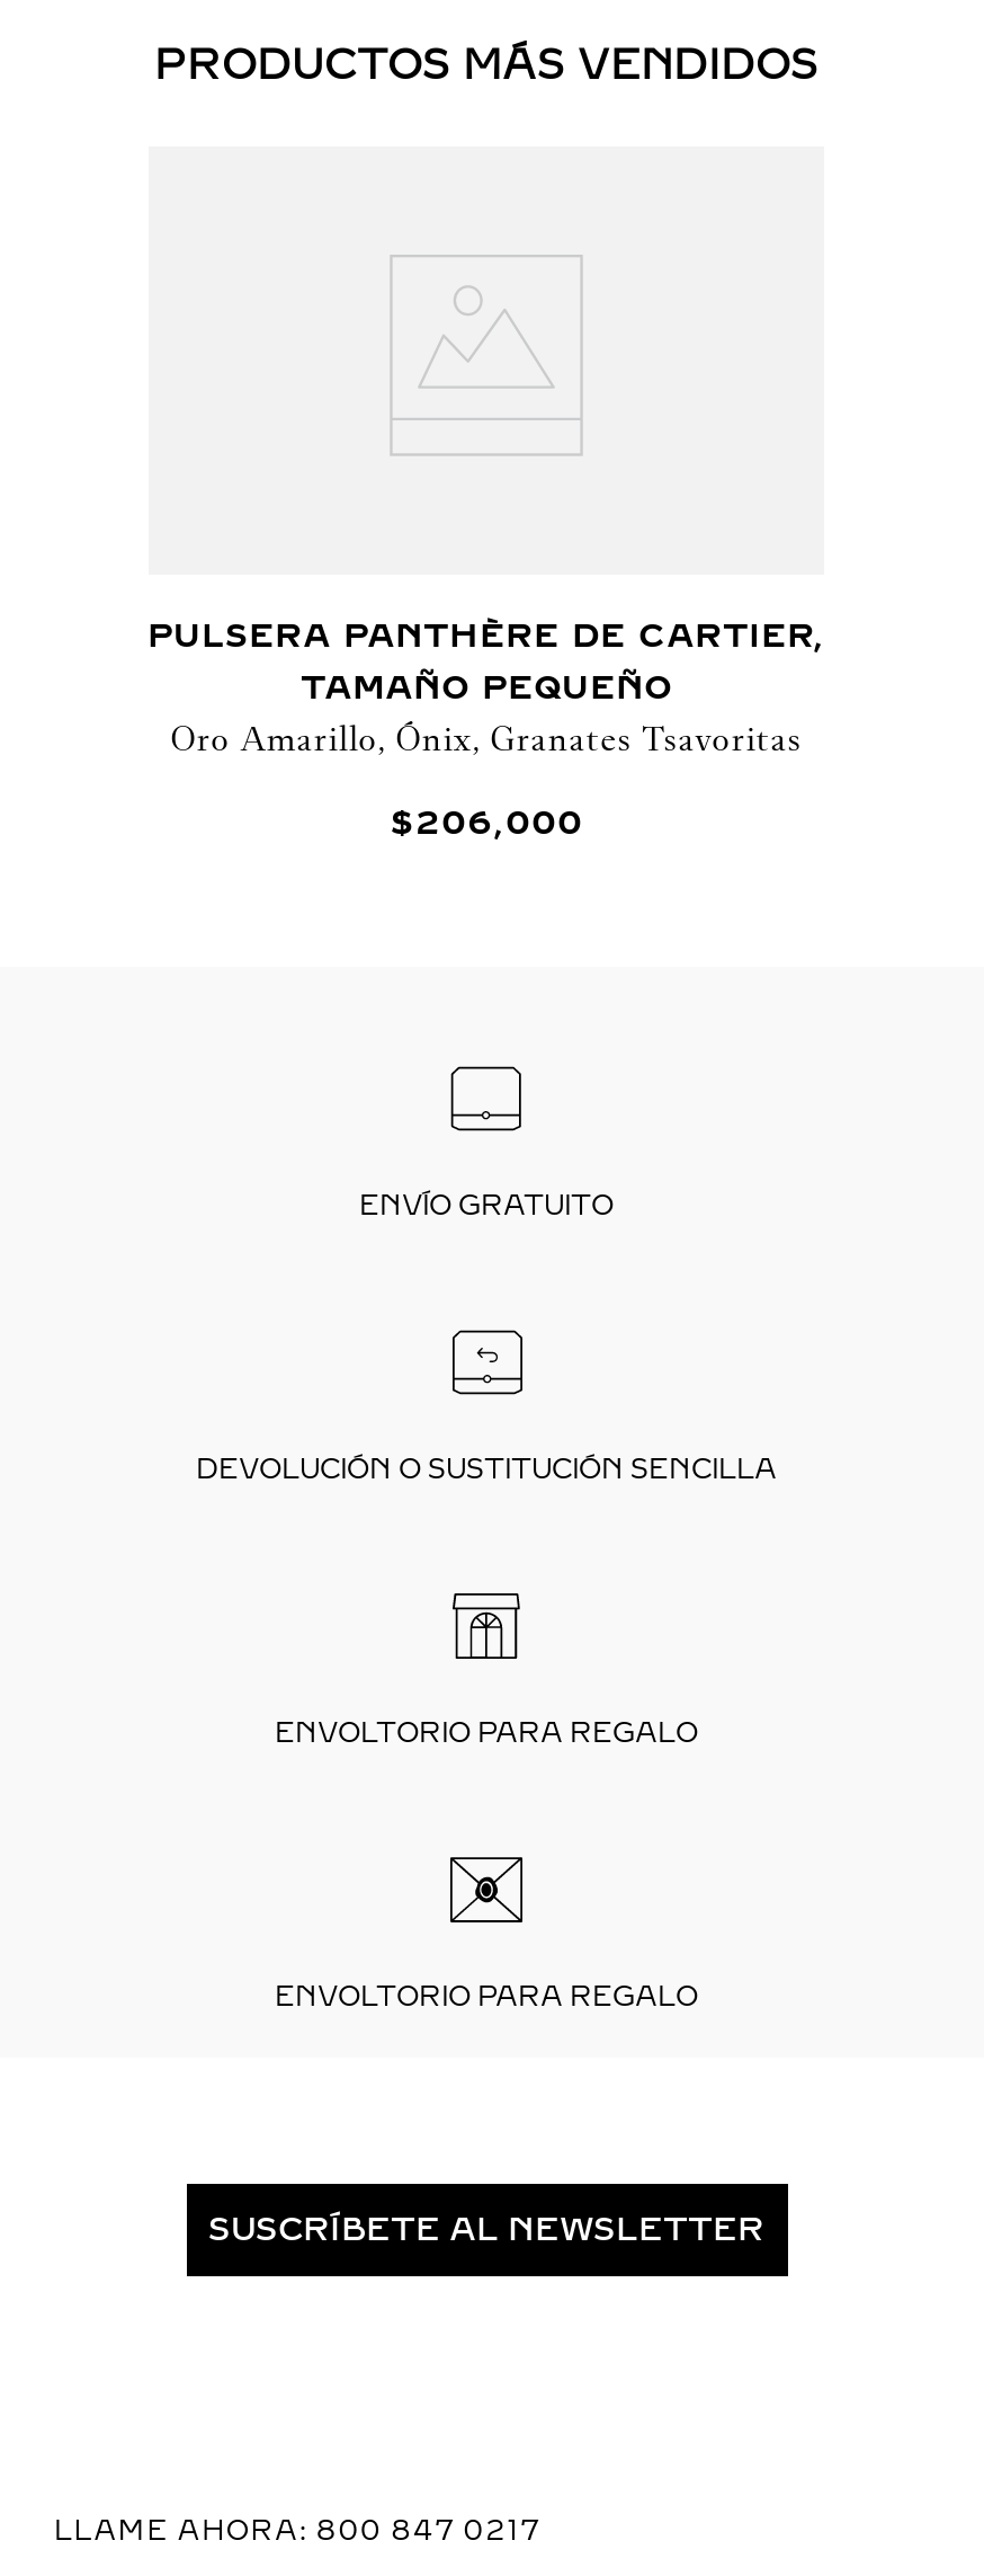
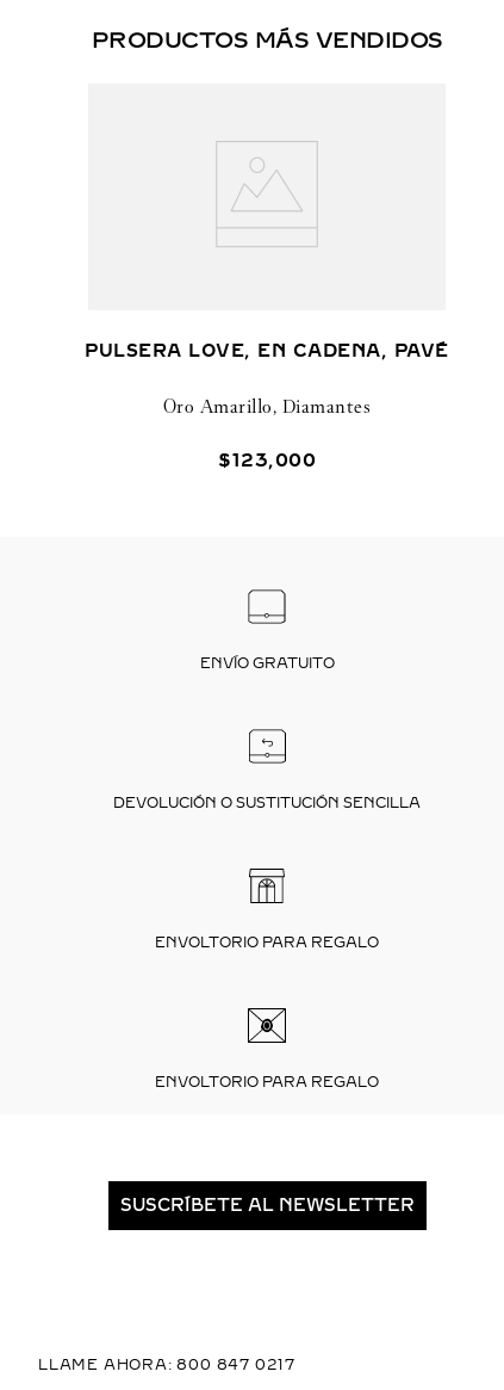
- PULSERA PANTHÈRE DE CARTIER,
- TAMAÑO PEQUEÑO
- Oro Amarillo, Ónix, Granates Tsavoritas
- $206, 000
+ PULSERA LOVE, EN CADENA, PAVÉ
+ Oro Amarillo, Diamantes
+ $123, 000
